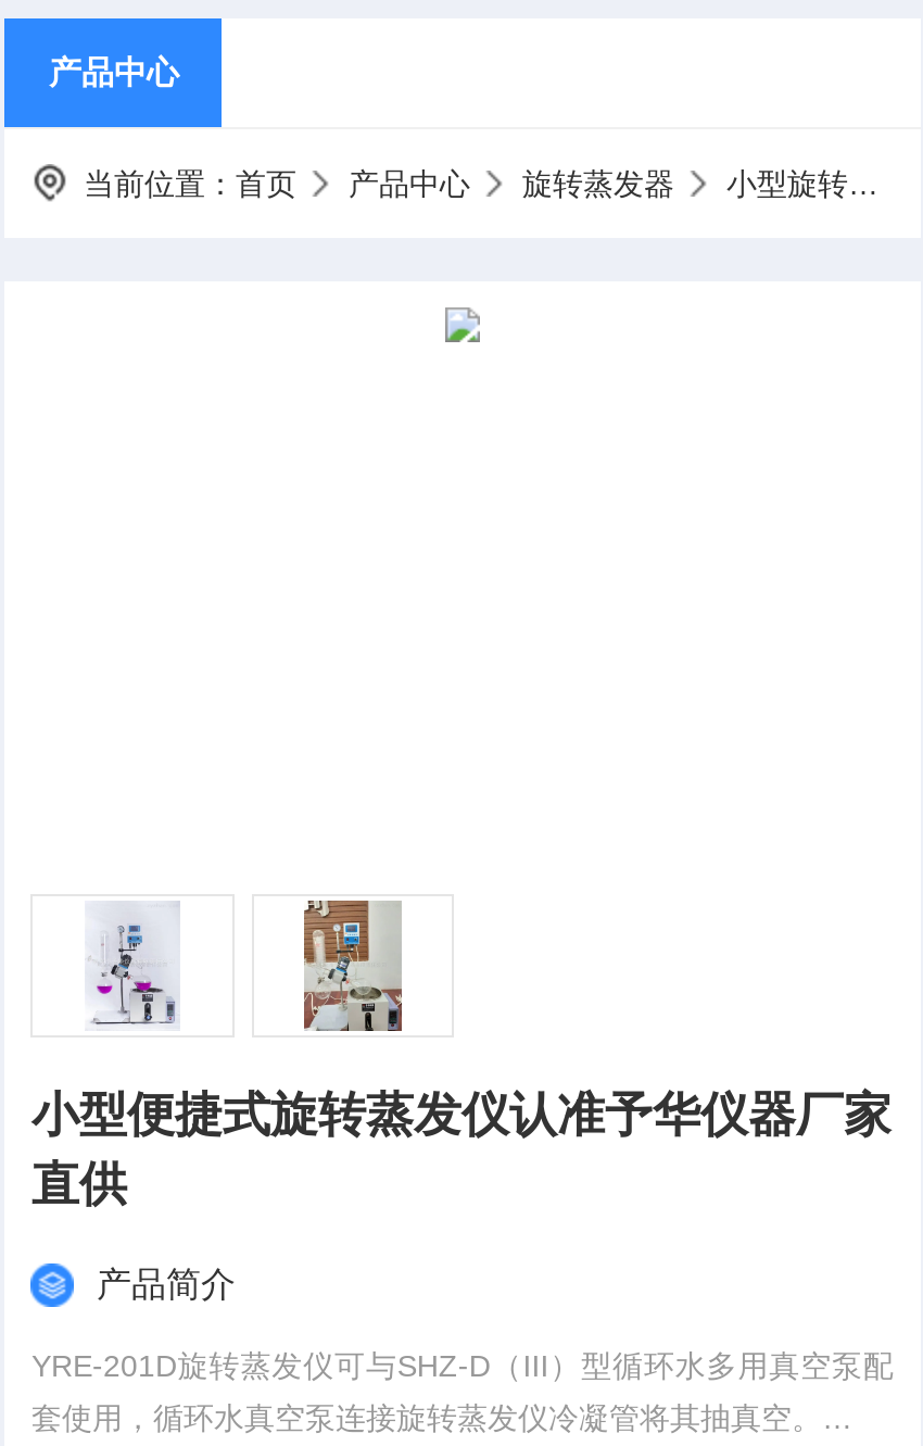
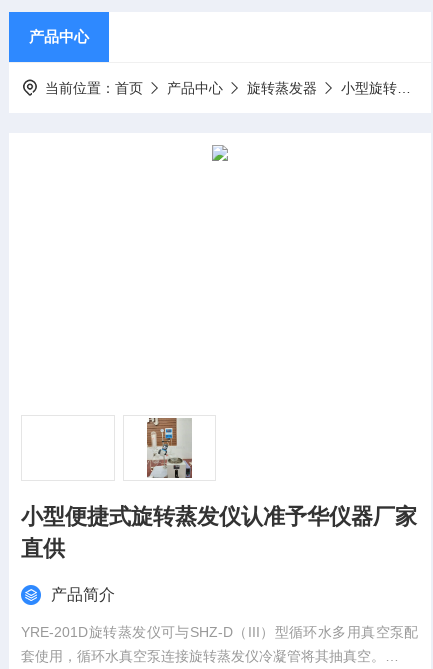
- [image]
